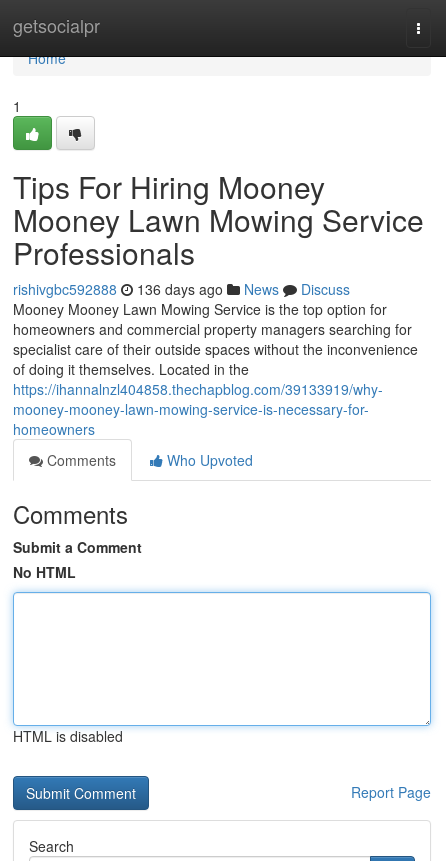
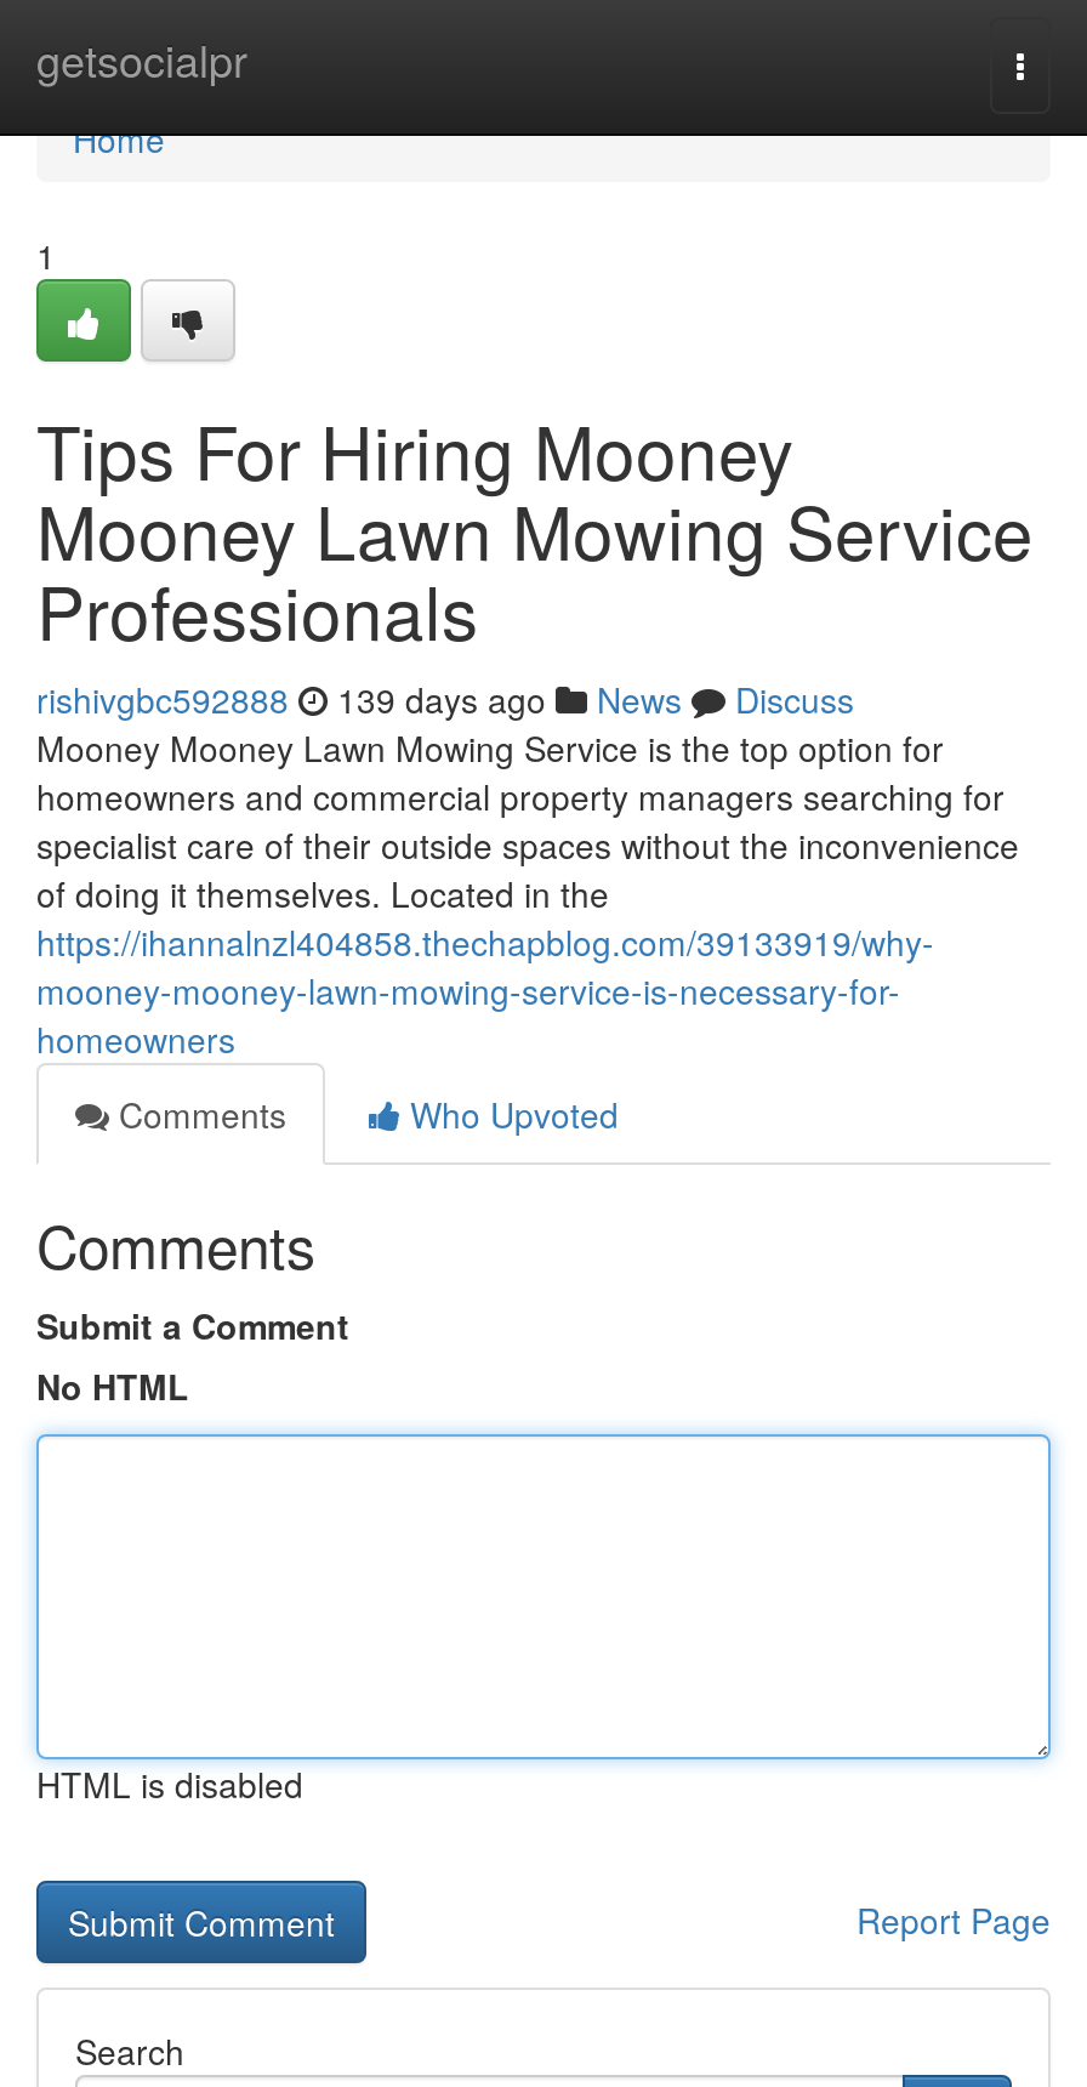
- rishivgbc592888 136 days ago News Discuss
+ rishivgbc592888 139 days ago News Discuss
